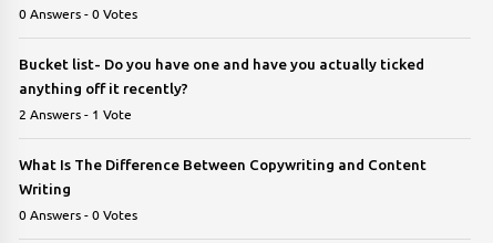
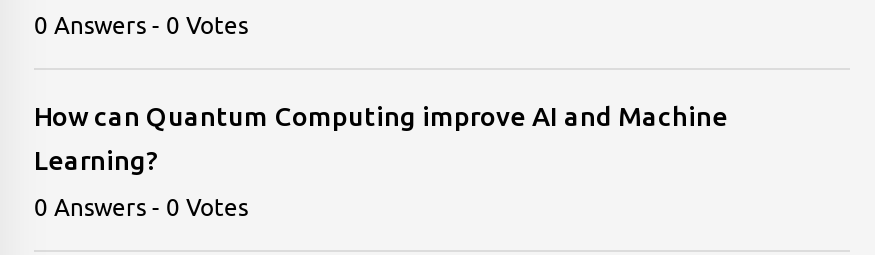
- Bucket list- Do you have one and have you actually ticked
- anything off it recently?
- 2 Answers - 1 Vote
- What Is The Difference Between Copywriting and Content
- Writing
+ How can Quantum Computing improve AI and Machine
+ Learning?
